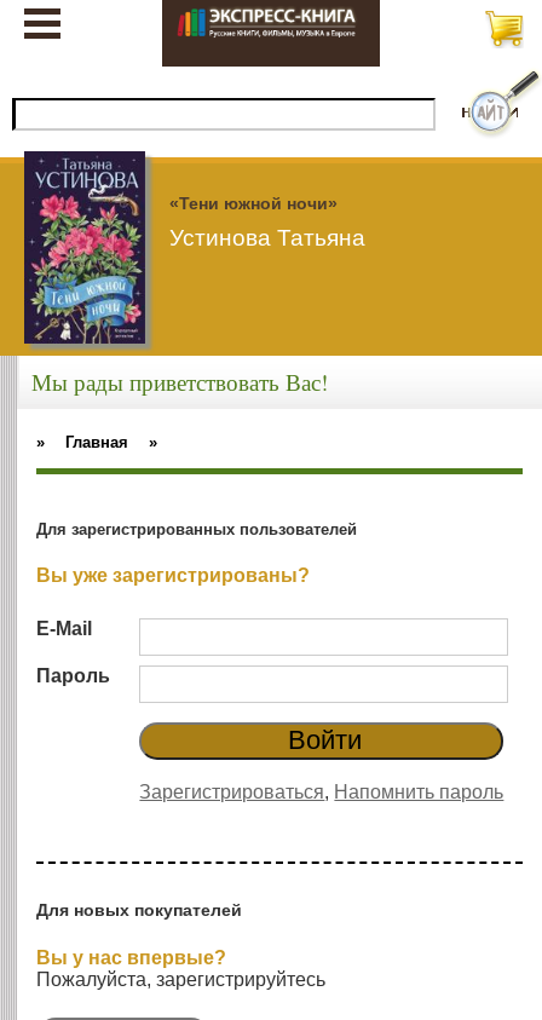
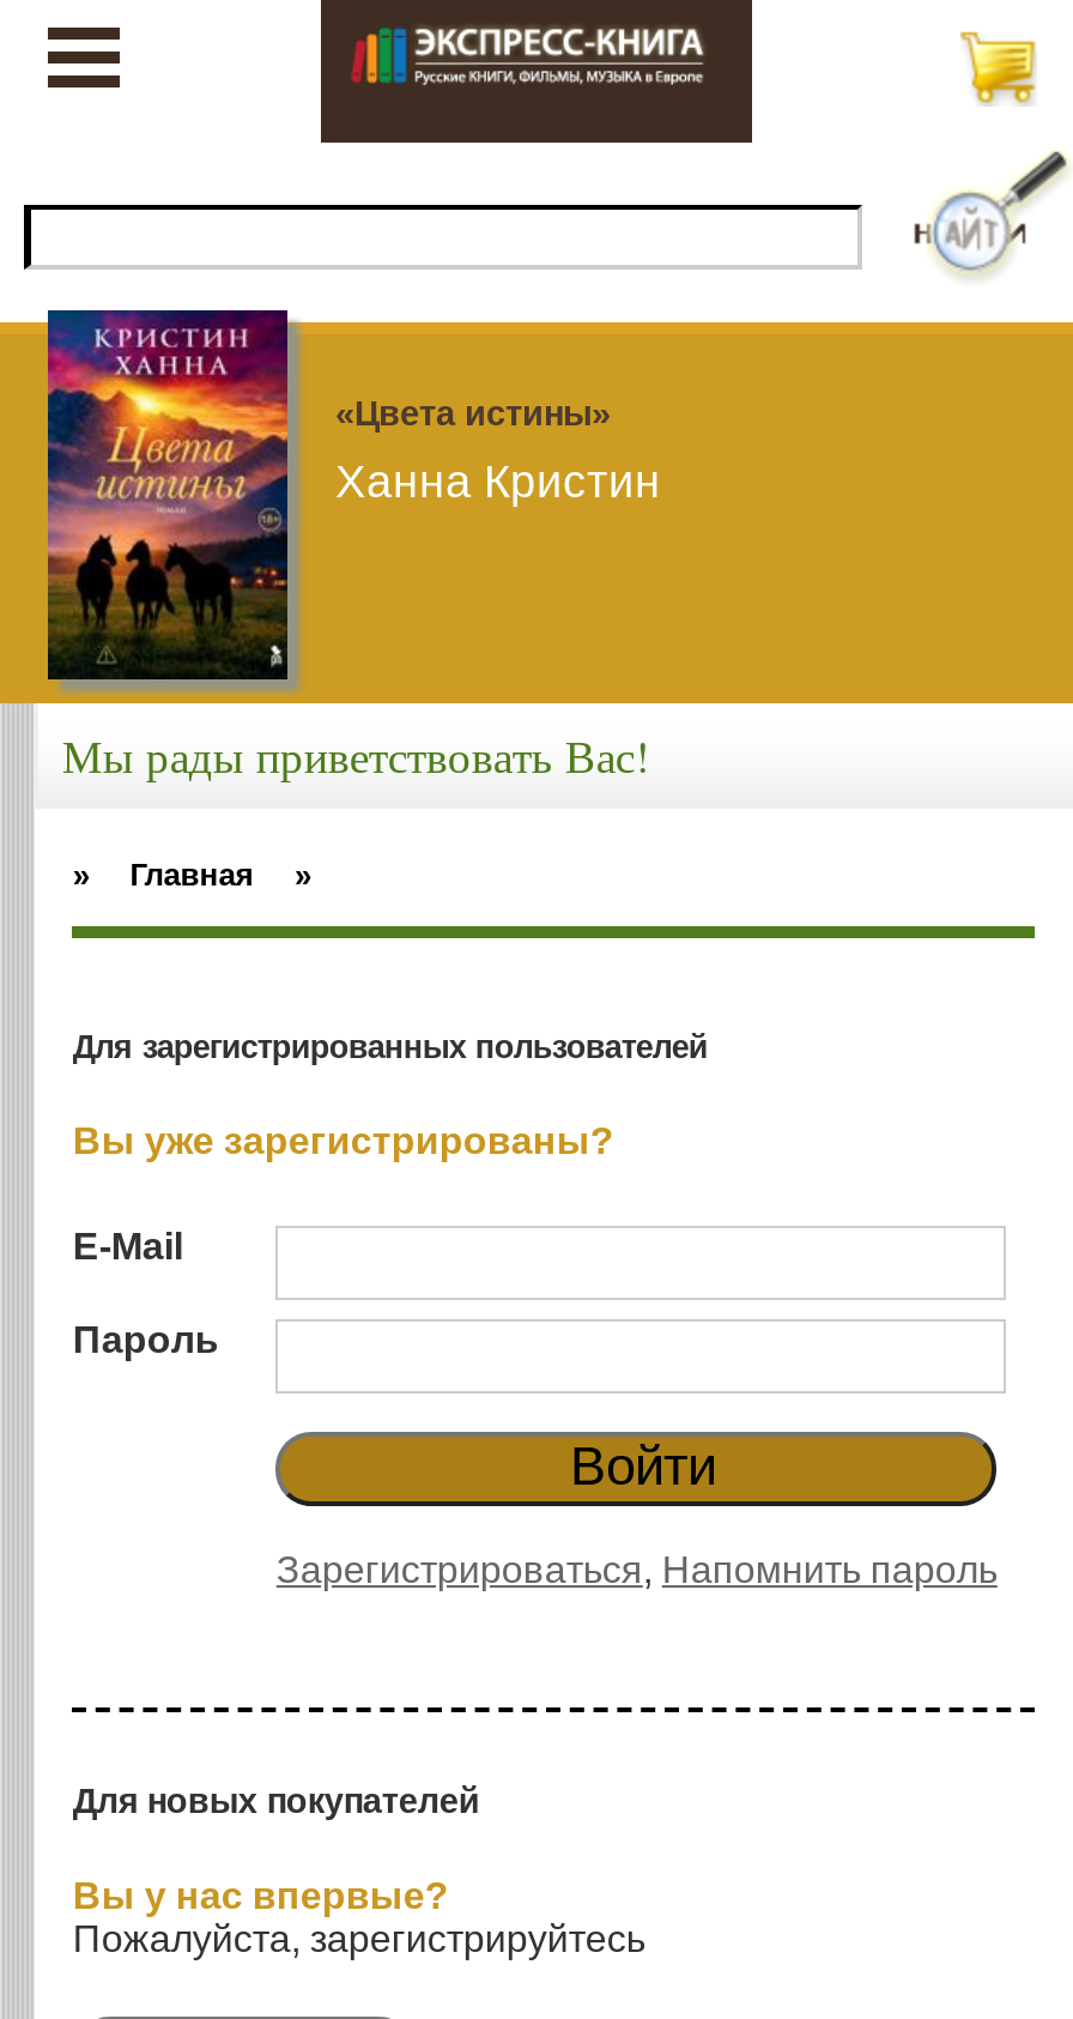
- [image]
- «Тени южной ночи»
+ [image]
+ «Цвета истины»

- Устинова Татьяна
+ Ханна Кристин
